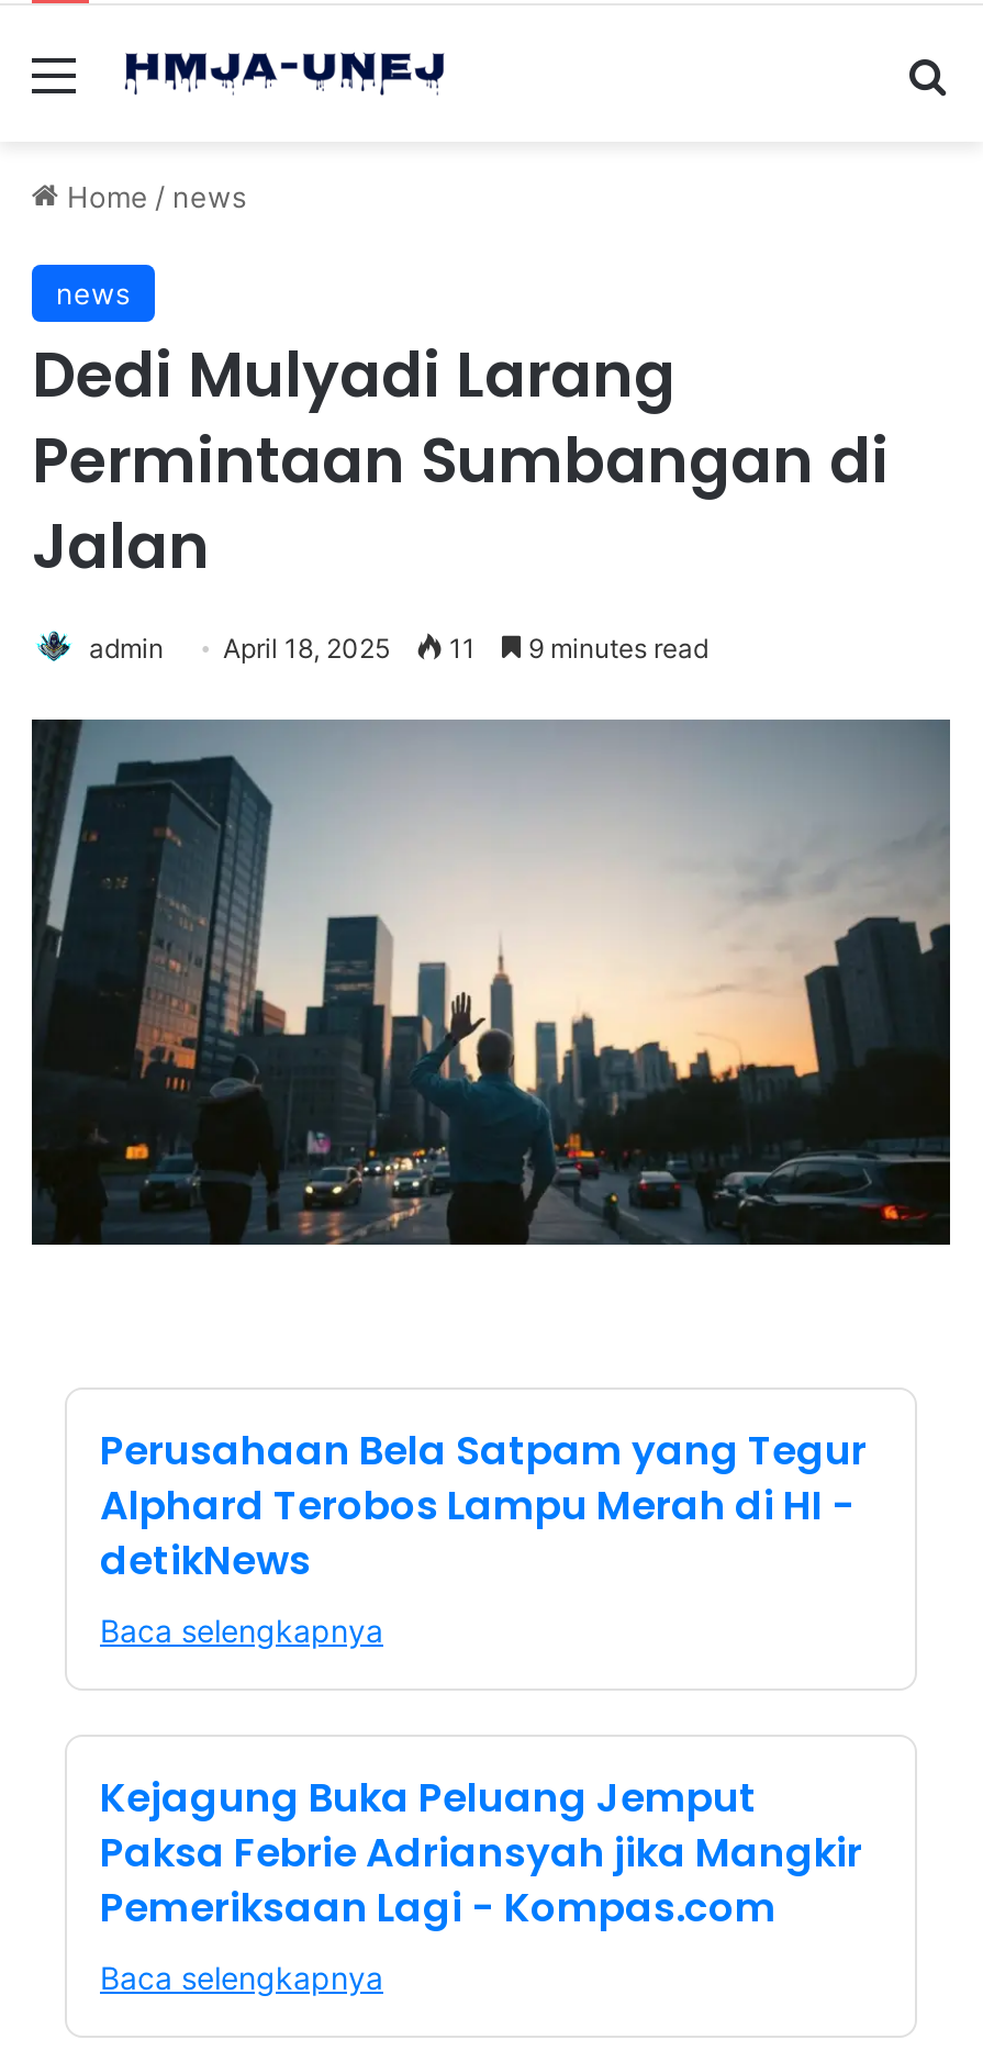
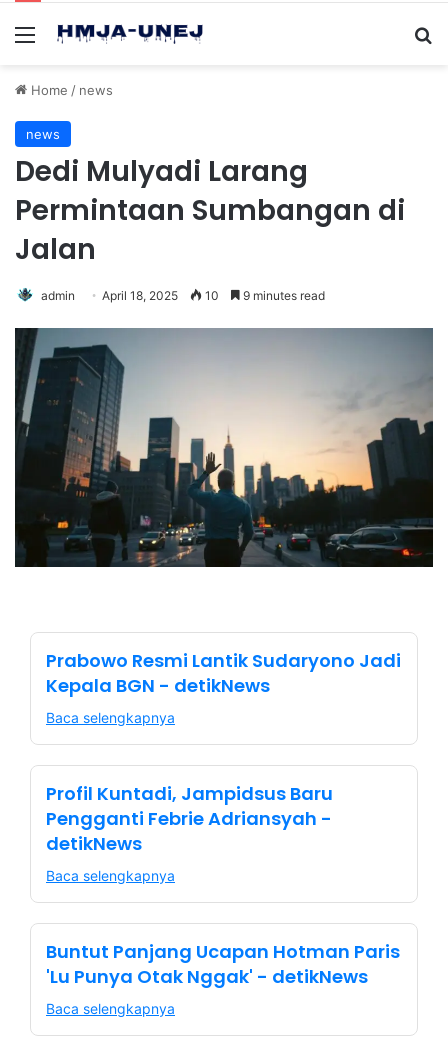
- admin April 18, 2025 11 9 minutes read
+ admin April 18, 2025 10 9 minutes read

- Perusahaan Bela Satpam yang Tegur
- Alphard Terobos Lampu Merah di HI -
+ Prabowo Resmi Lantik Sudaryono Jadi
+ Kepala BGN - detikNews
+ Baca selengkapnya
+ Profil Kuntadi, Jampidsus Baru
+ Pengganti Febrie Adriansyah -

moved down: detikNews | Baca selengkapnya

- Kejagung Buka Peluang Jemput
- Paksa Febrie Adriansyah jika Mangkir
- Pemeriksaan Lagi - Kompas.com
+ Buntut Panjang Ucapan Hotman Paris
+ 'Lu Punya Otak Nggak' - detikNews
